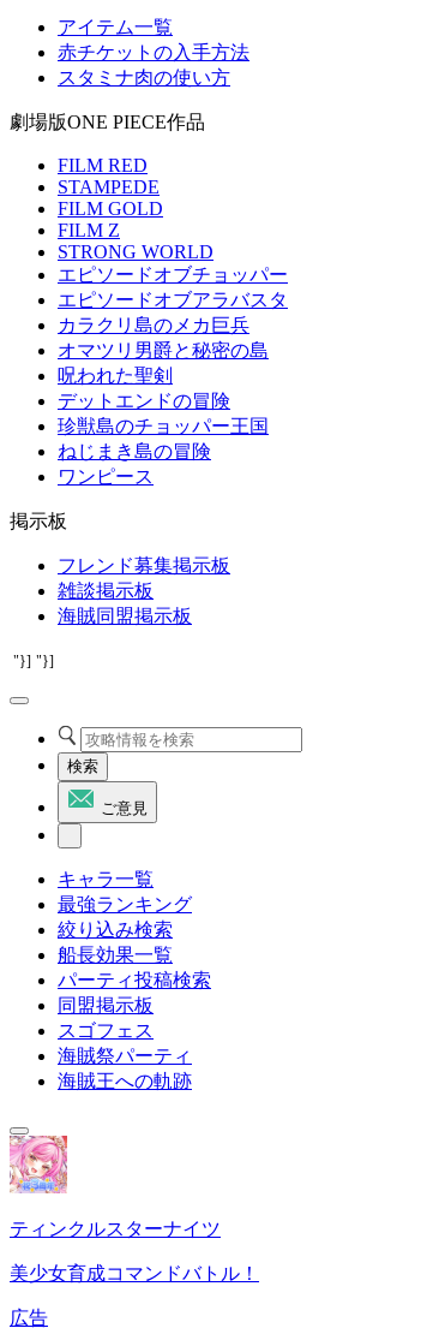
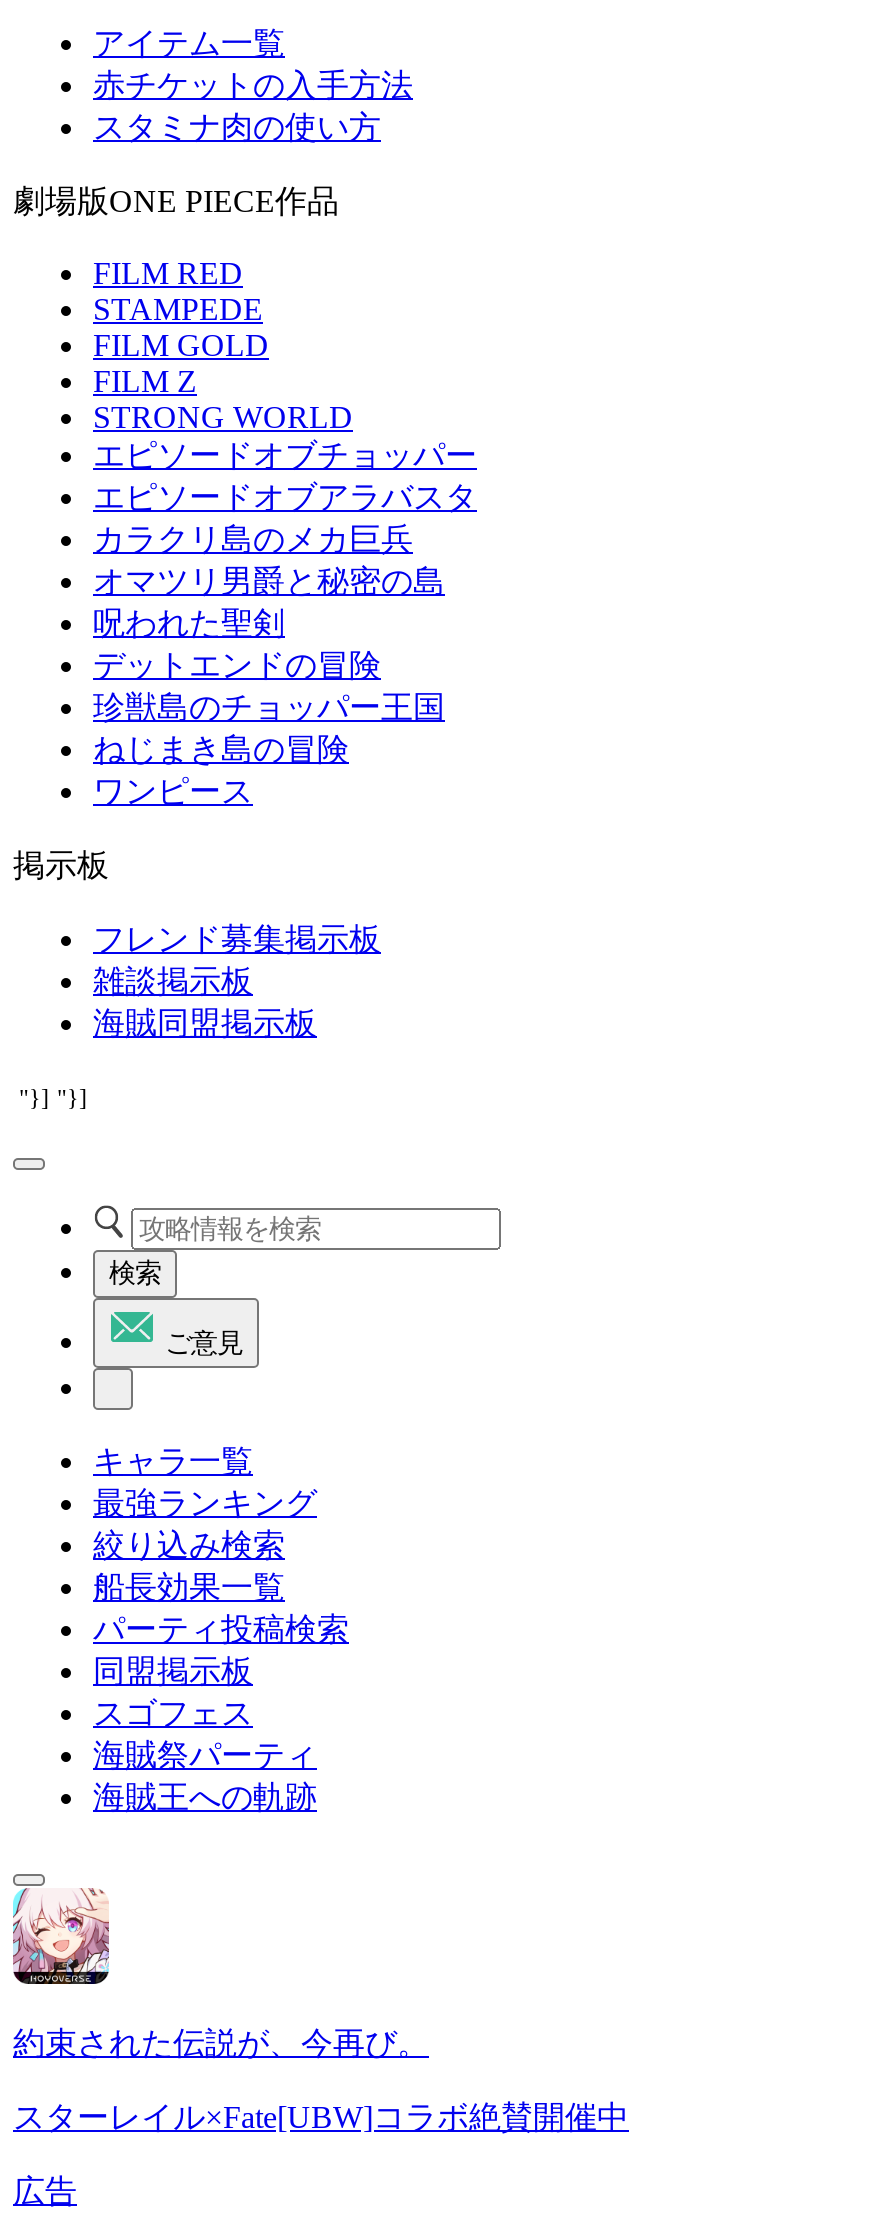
- [image]
- ティンクルスターナイツ
+ [image]
+ 約束された伝説が、今再び。

- 美少女育成コマンドバトル！
+ スターレイル×Fate[UBW]コラボ絶賛開催中
